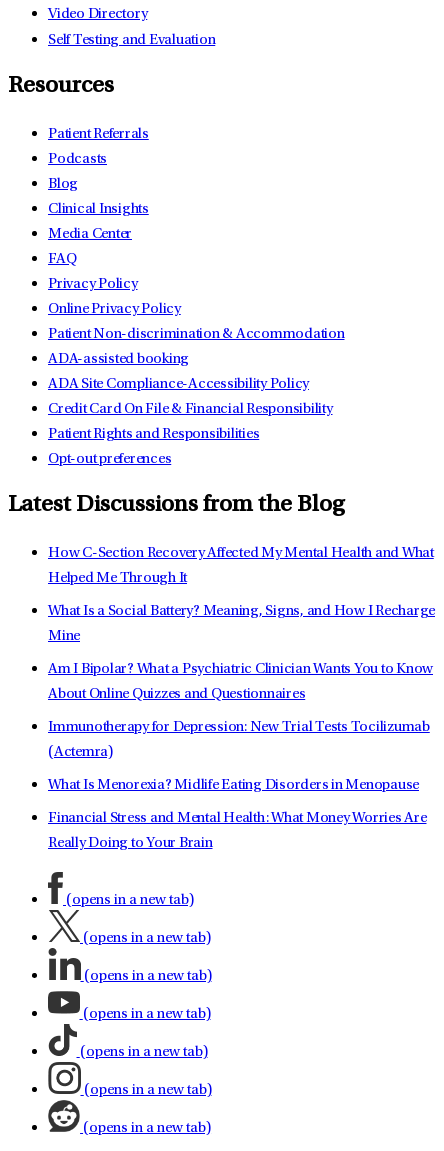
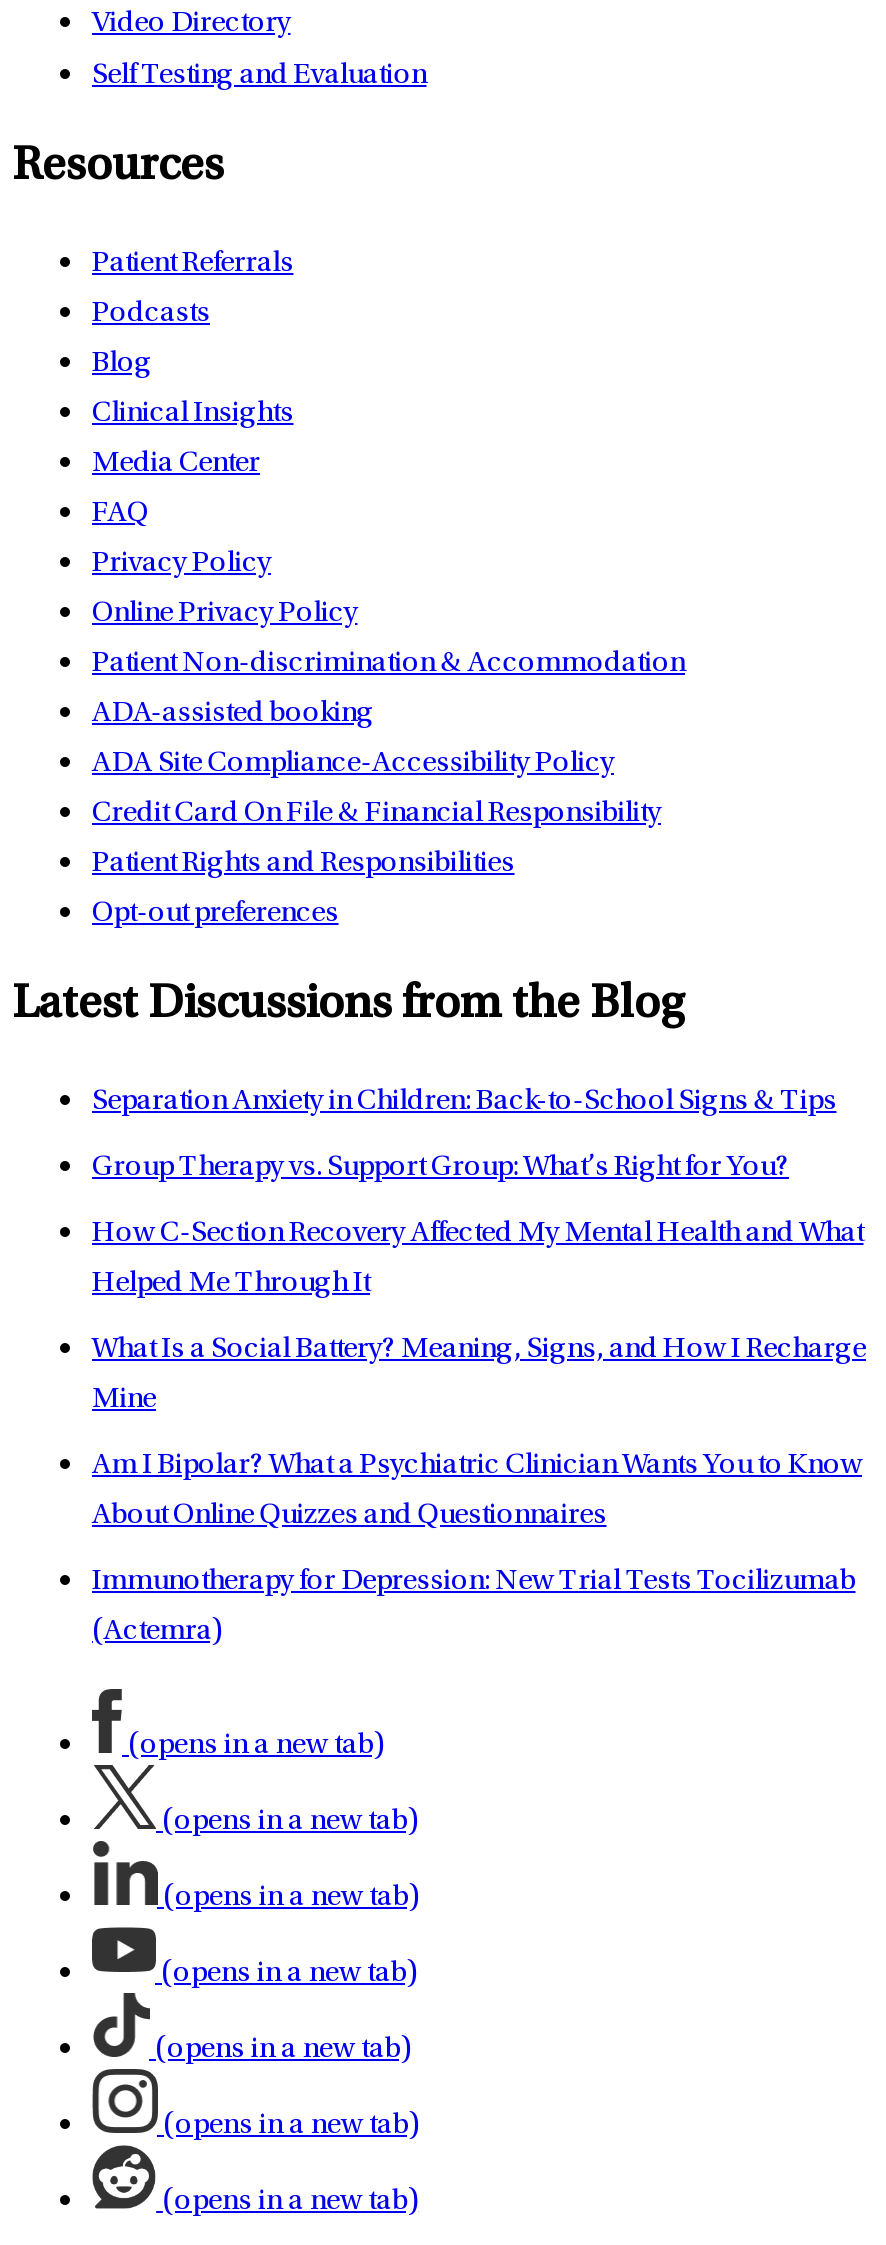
+ Separation Anxiety in Children: Back-to-School Signs & Tips
+ Group Therapy vs. Support Group: What’s Right for You?

moved down: How C-Section Recovery Affected My Mental Health and What | Helped Me Through It | What Is a Social Battery? Meaning, Signs, and How I Recharge | Mine | Am I Bipolar? What a Psychiatric Clinician Wants You to Know | About Online Quizzes and Questionnaires | Immunotherapy for Depression: New Trial Tests Tocilizumab | (Actemra)

- What Is Menorexia? Midlife Eating Disorders in Menopause
- Financial Stress and Mental Health: What Money Worries Are
- Really Doing to Your Brain
